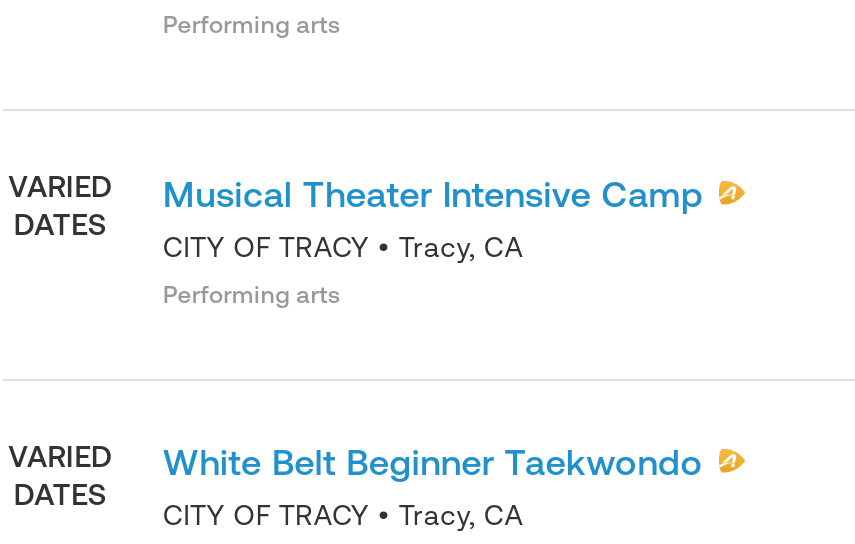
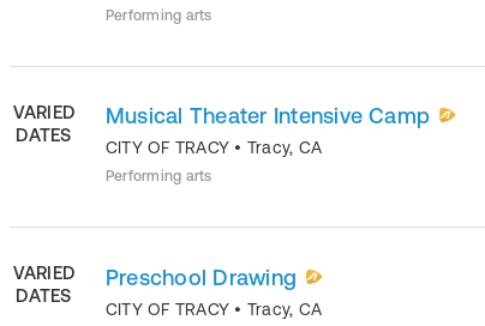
- White Belt Beginner Taekwondo
+ Preschool Drawing
